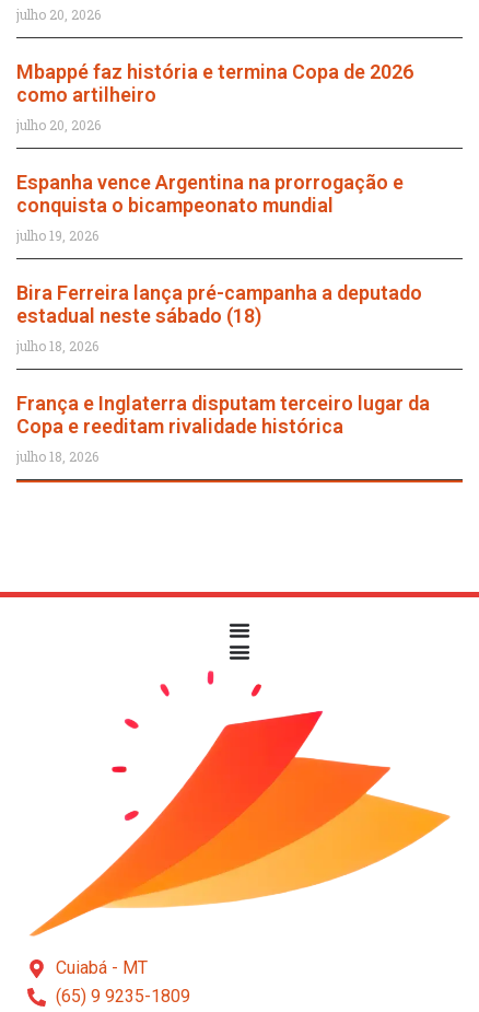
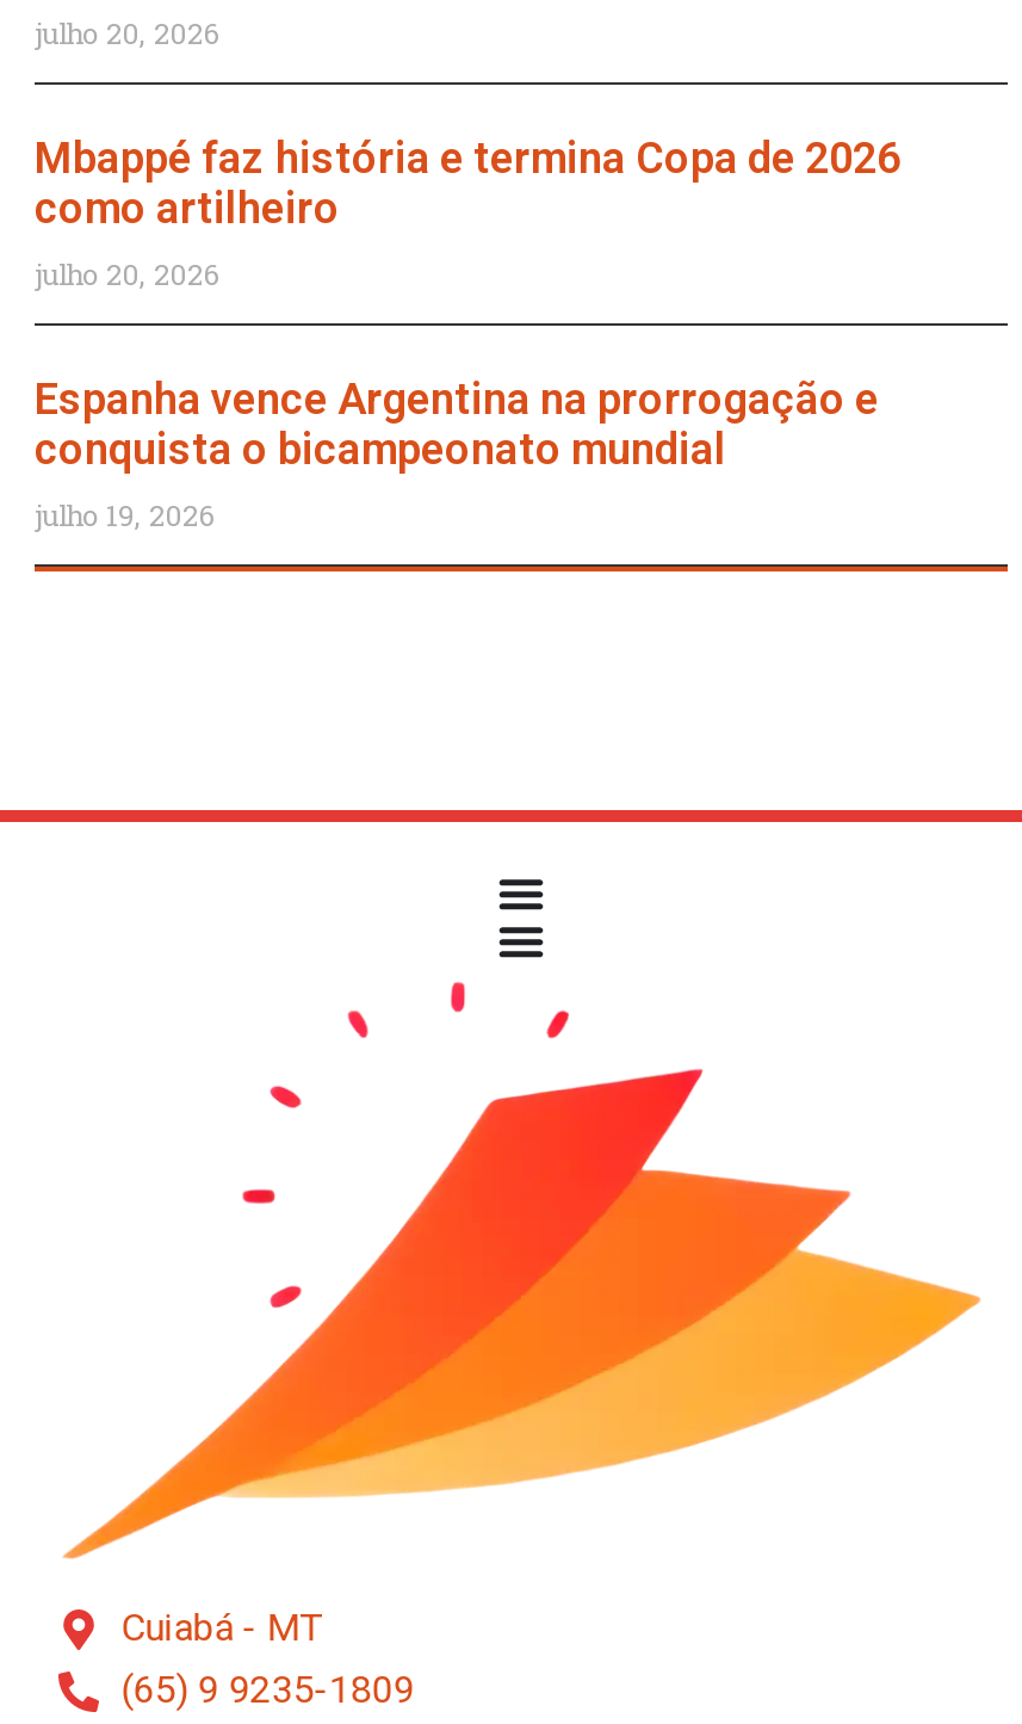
- Bira Ferreira lança pré-campanha a deputado
- estadual neste sábado (18)
- julho 18, 2026
- França e Inglaterra disputam terceiro lugar da
- Copa e reeditam rivalidade histórica
- julho 18, 2026
